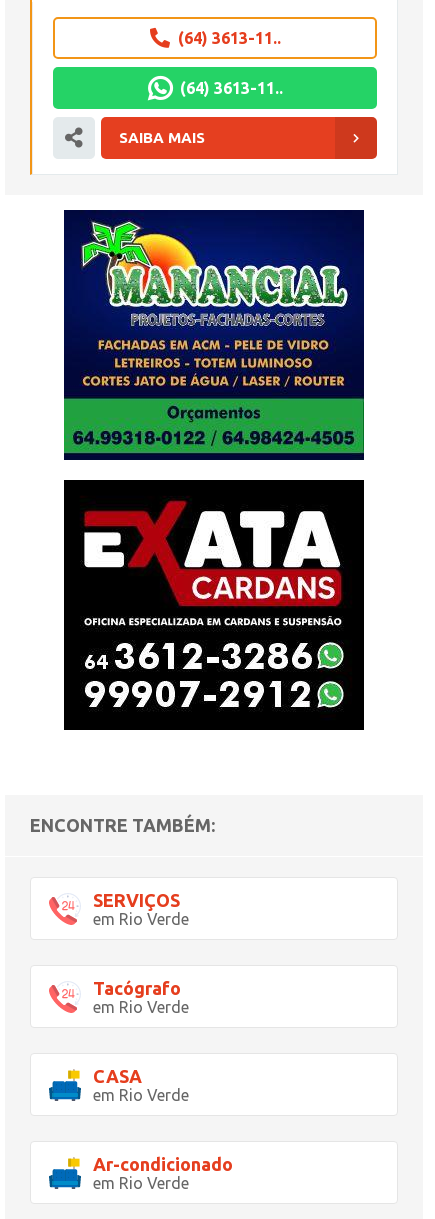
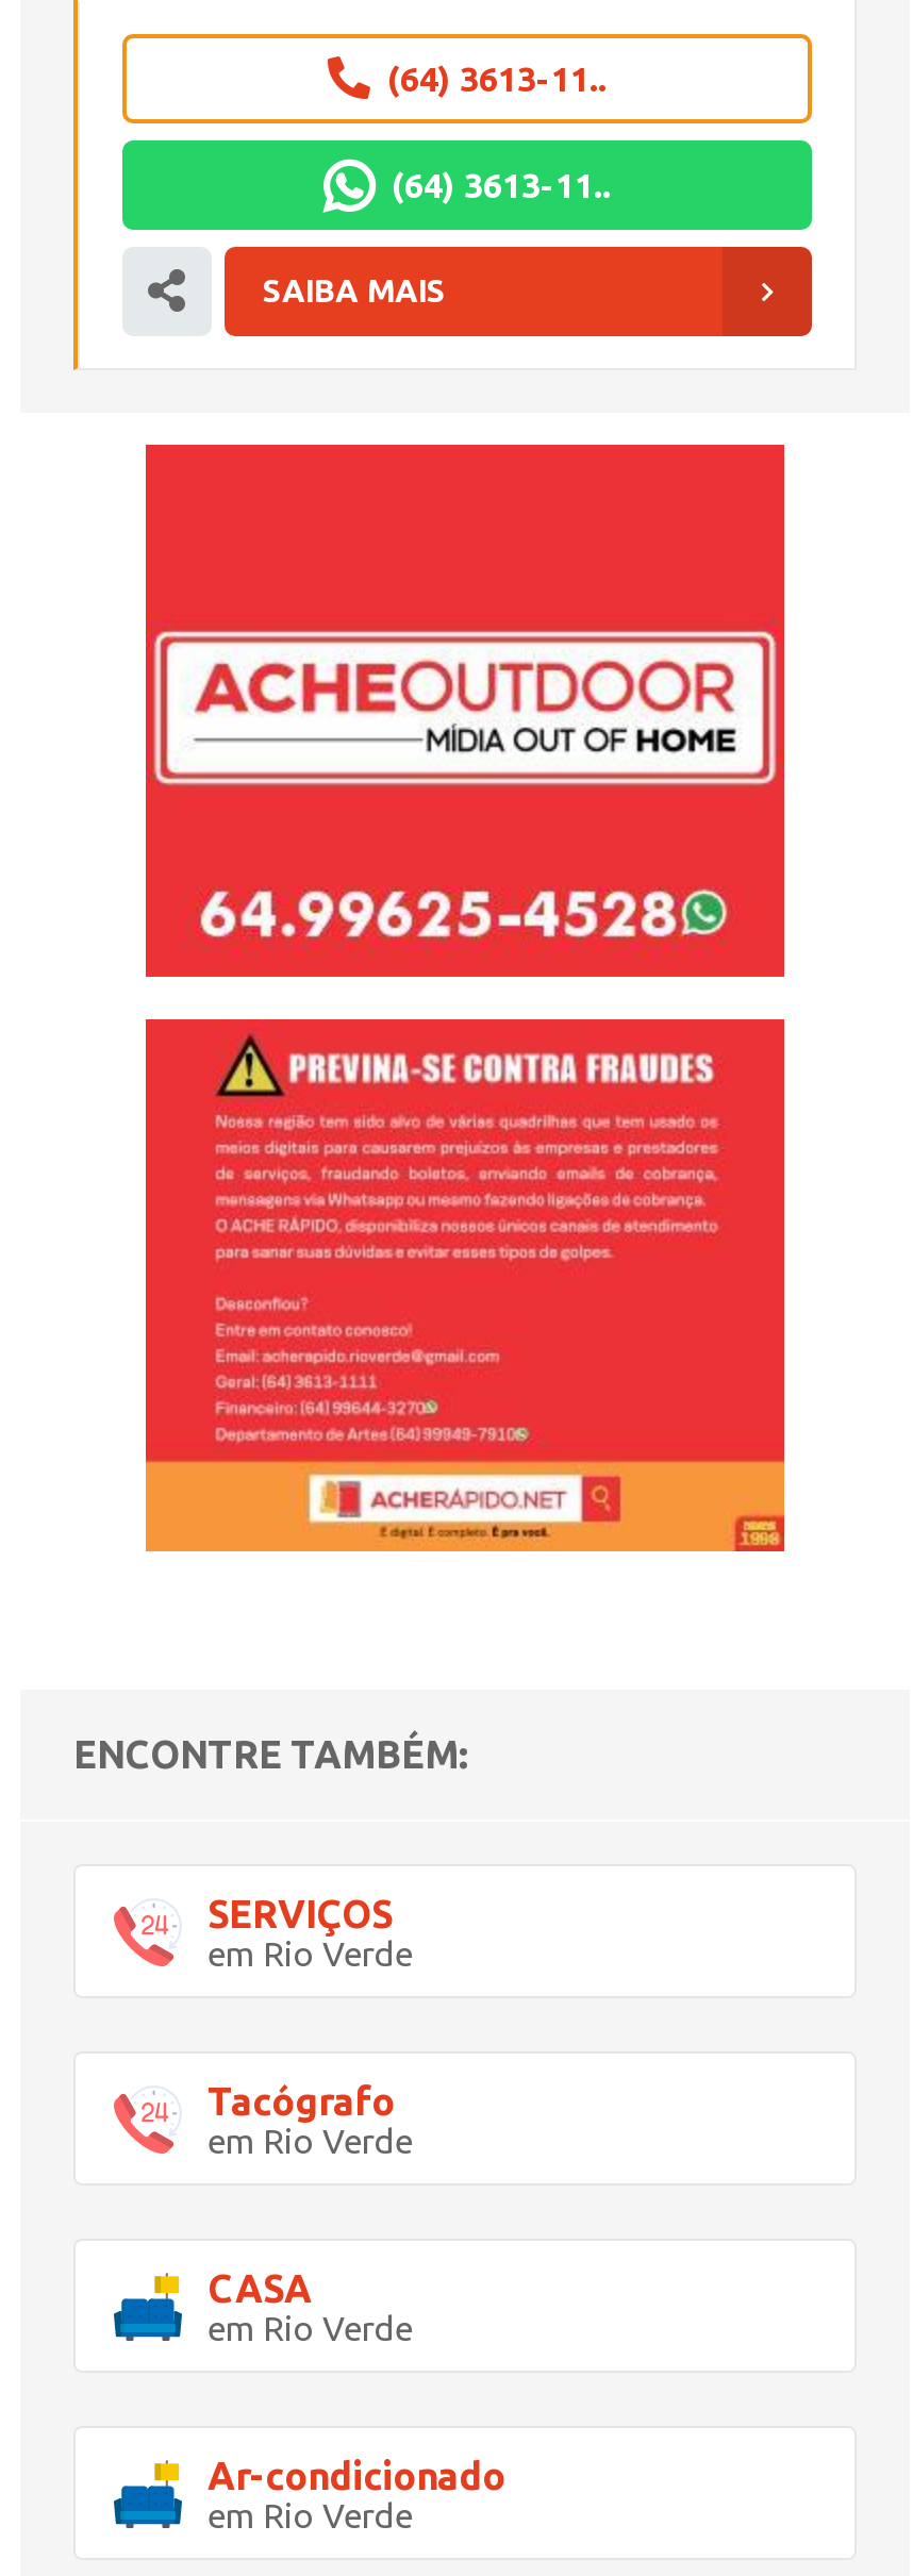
- [image]
+ [image]

- [image]
+ [image]
